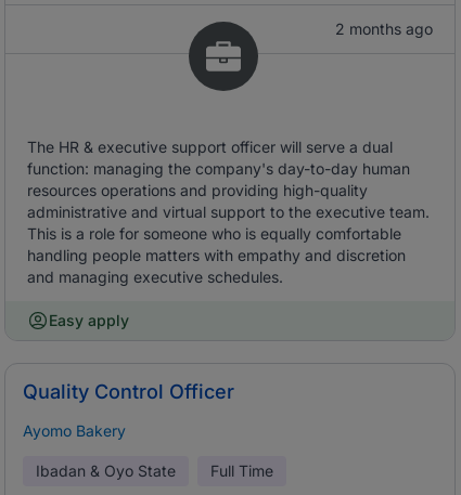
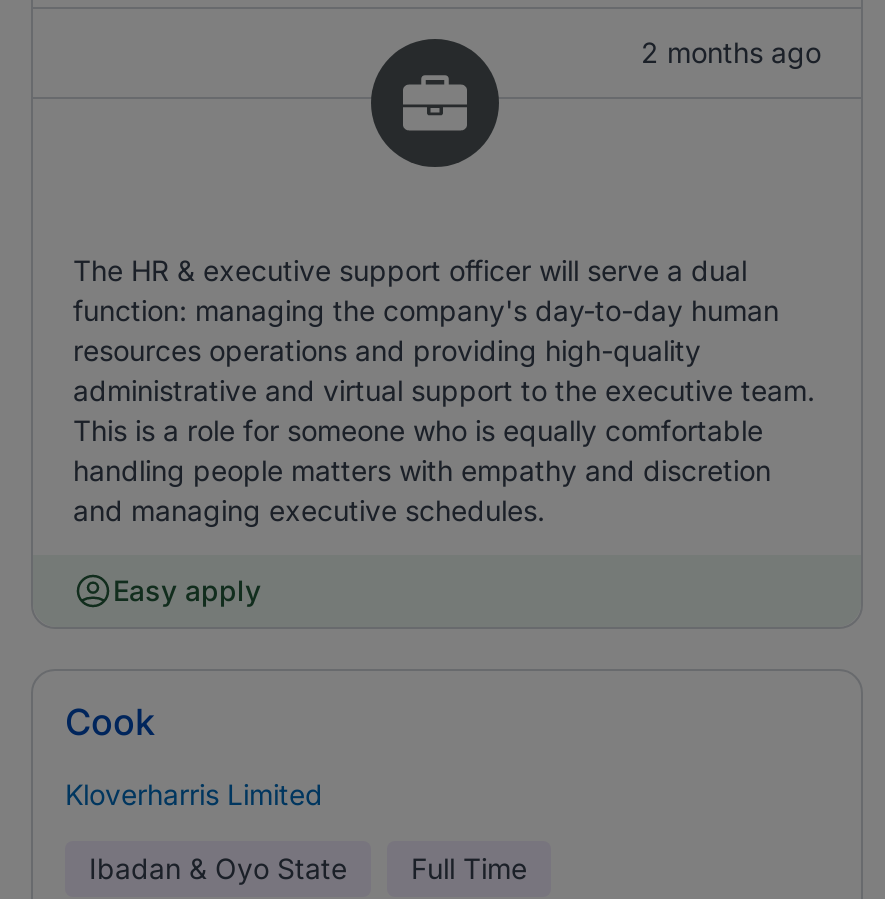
- Quality Control Officer
+ Cook

- Ayomo Bakery
+ Kloverharris Limited
